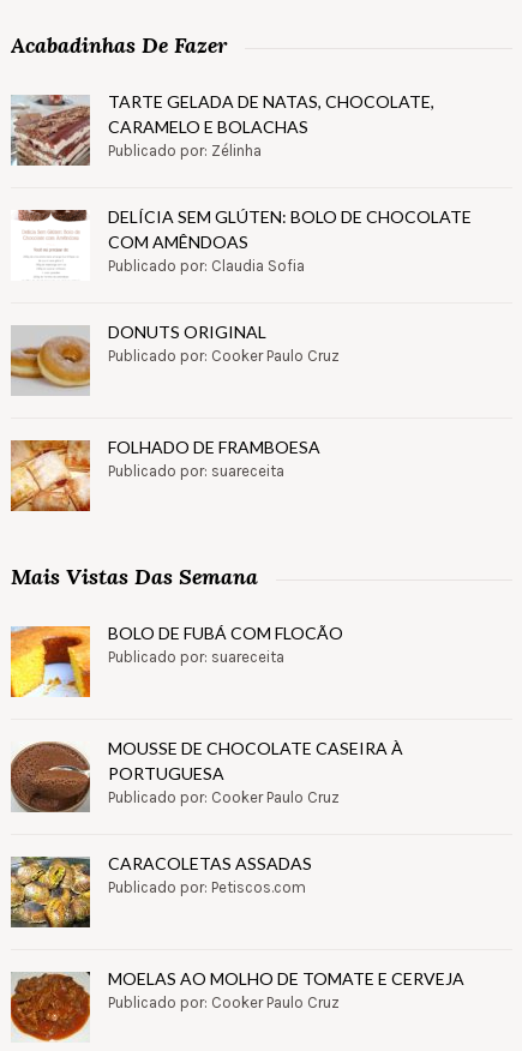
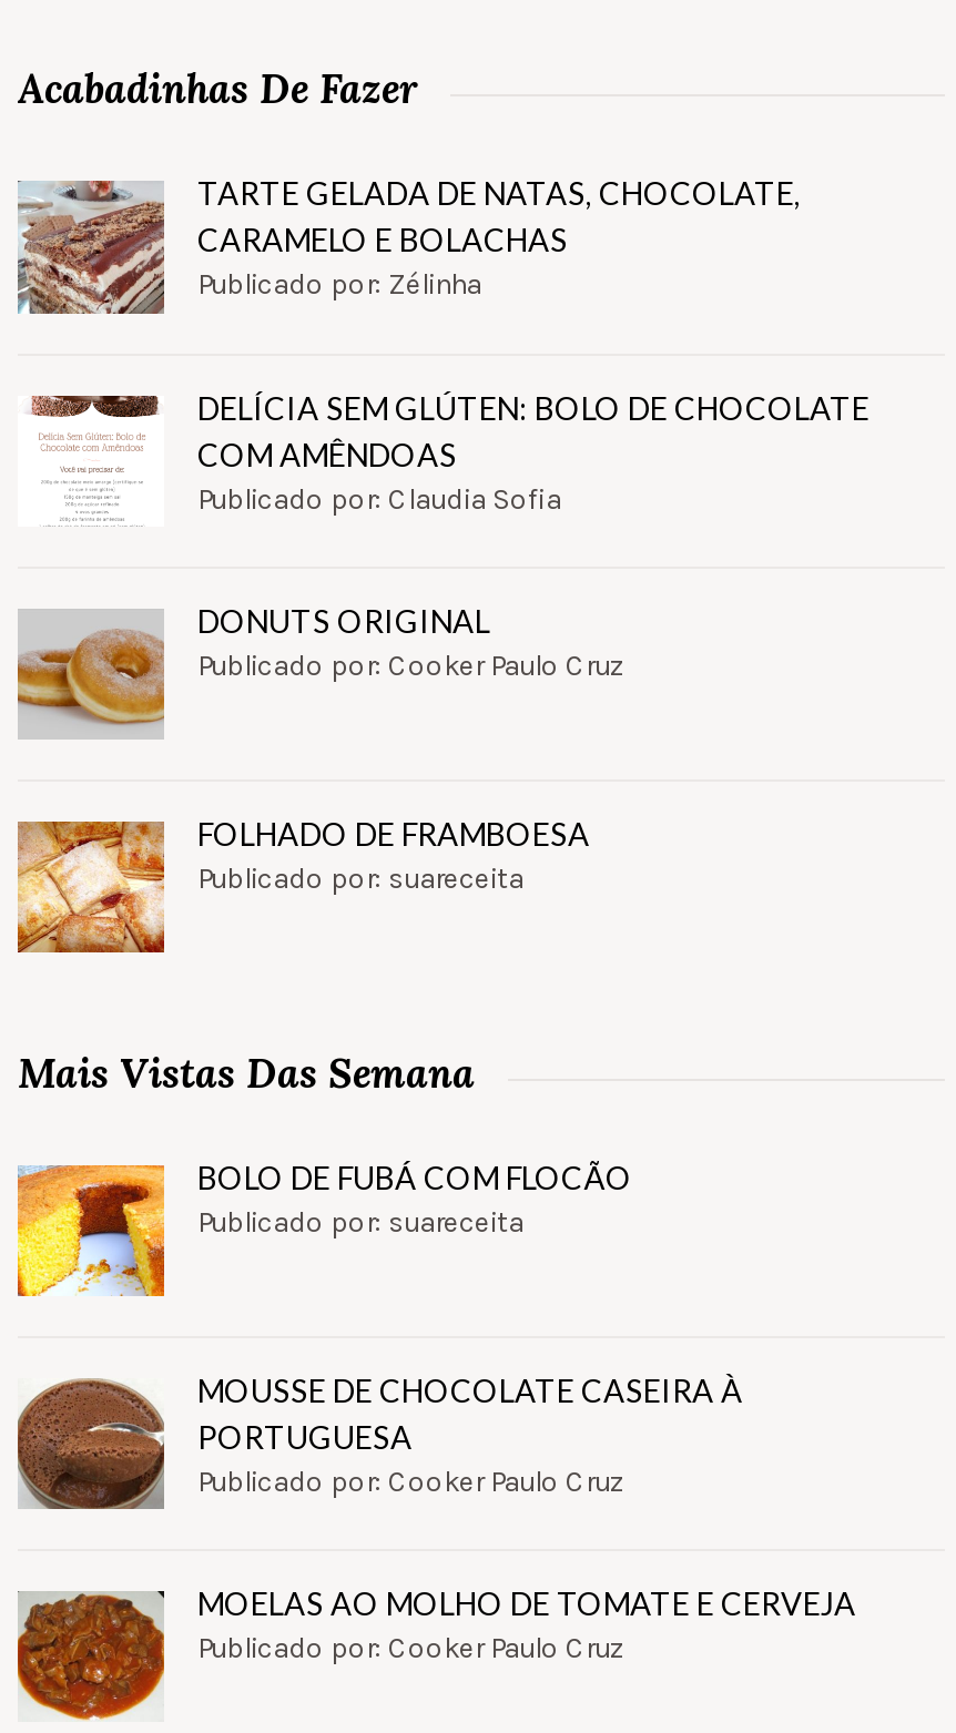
- [image]
- CARACOLETAS ASSADAS
- Publicado por: Petiscos.com
